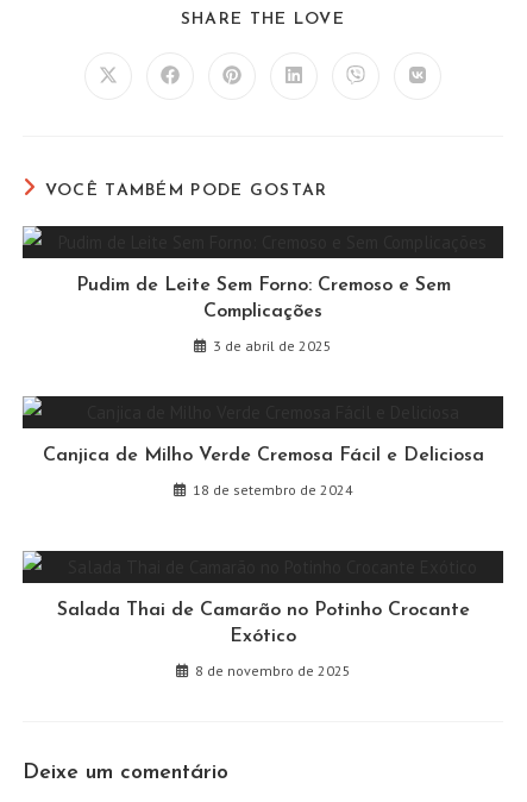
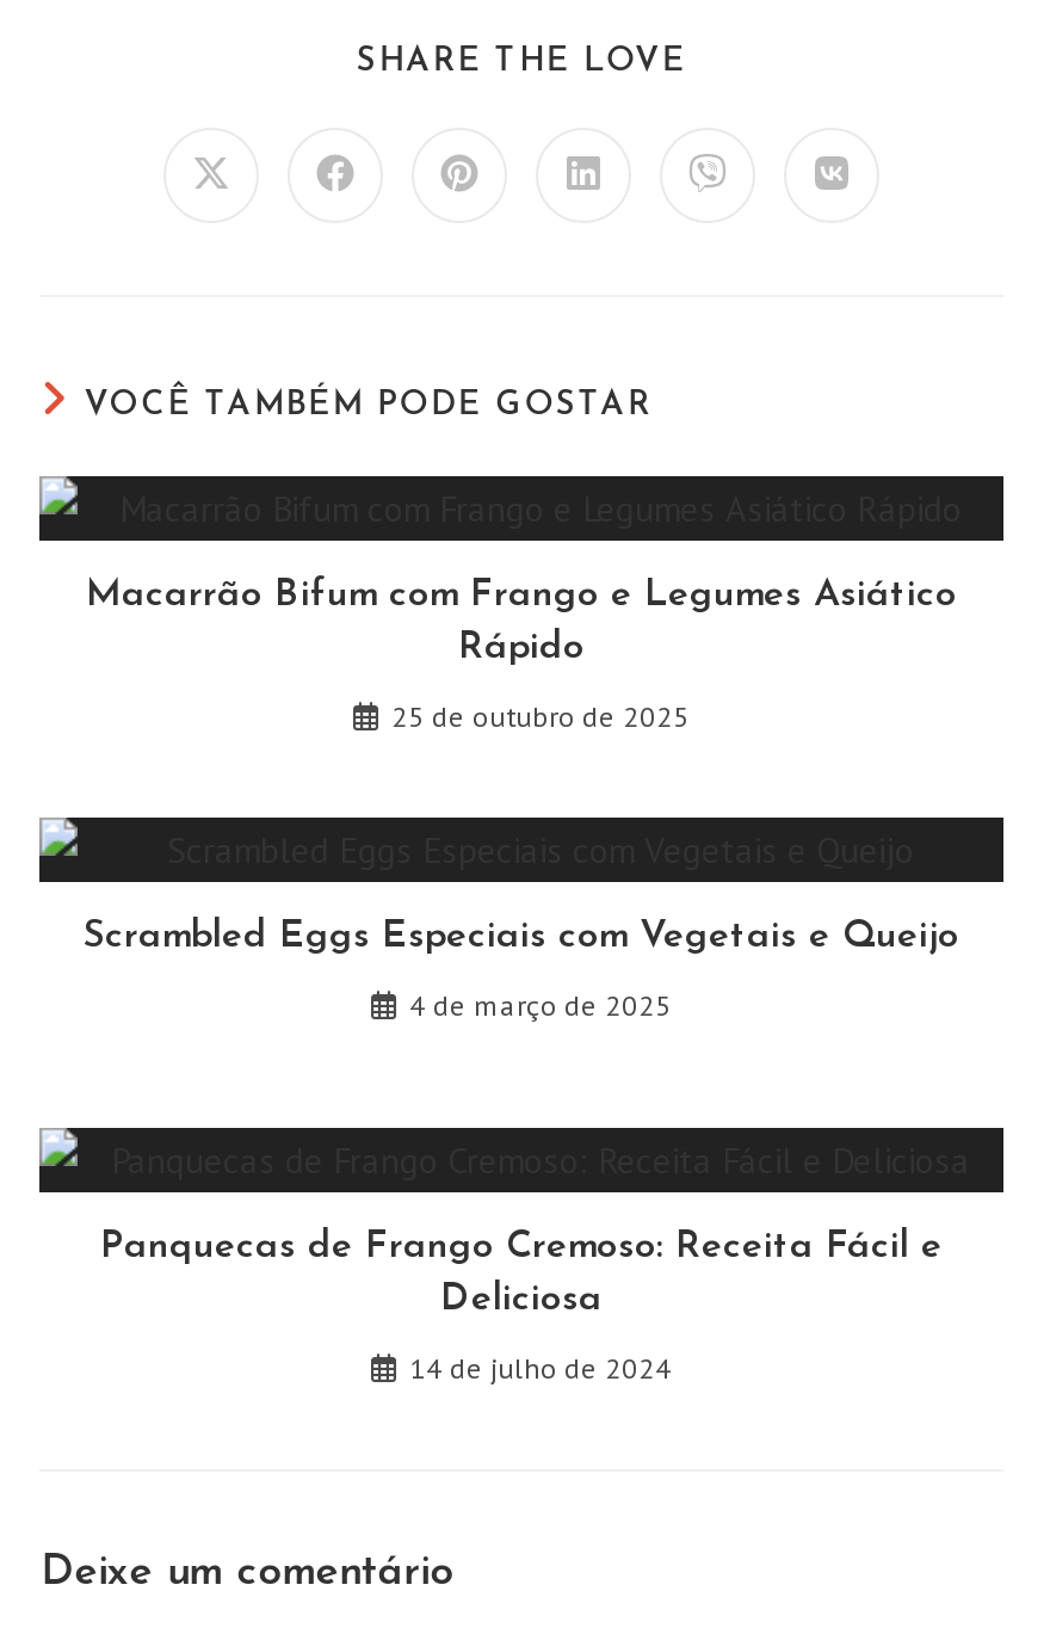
- Pudim de Leite Sem Forno: Cremoso e Sem
- Complicações
+ Macarrão Bifum com Frango e Legumes Asiático
+ Rápido

- 3 de abril de 2025
+ 25 de outubro de 2025

- Canjica de Milho Verde Cremosa Fácil e Deliciosa
+ Scrambled Eggs Especiais com Vegetais e Queijo

- 18 de setembro de 2024
+ 4 de março de 2025

- Salada Thai de Camarão no Potinho Crocante
- Exótico
+ Panquecas de Frango Cremoso: Receita Fácil e
+ Deliciosa

- 8 de novembro de 2025
+ 14 de julho de 2024
